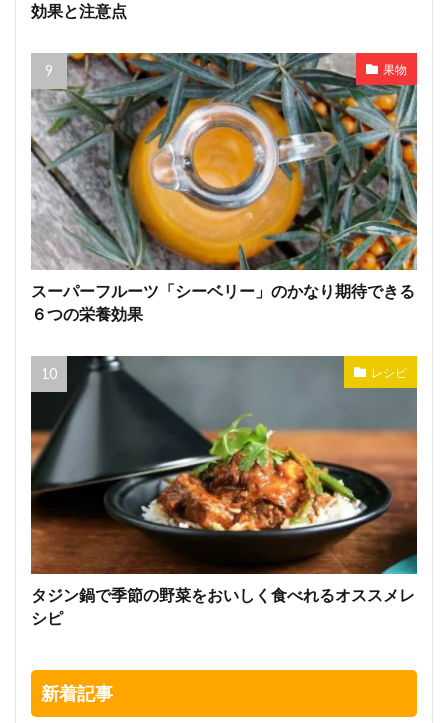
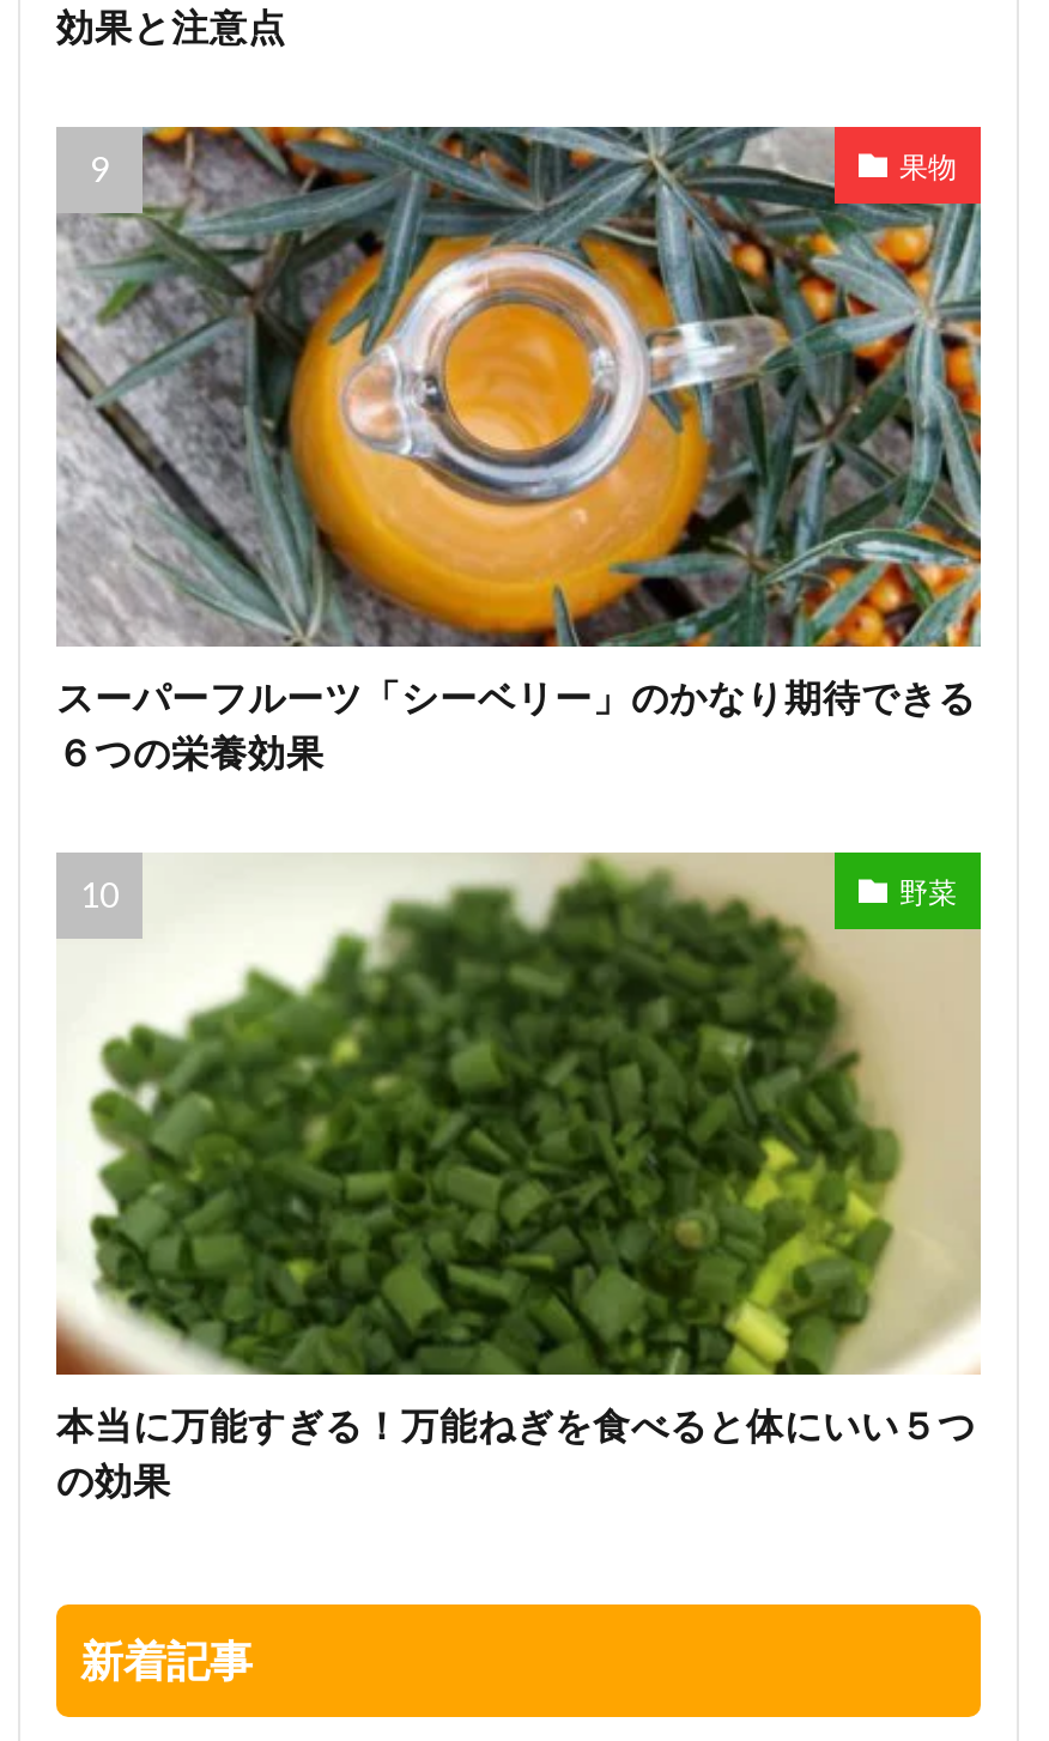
- [image]
- レシピ
+ [image]
+ 野菜

- タジン鍋で季節の野菜をおいしく食べれるオススメレ
- シピ
+ 本当に万能すぎる！万能ねぎを食べると体にいい５つ
+ の効果
